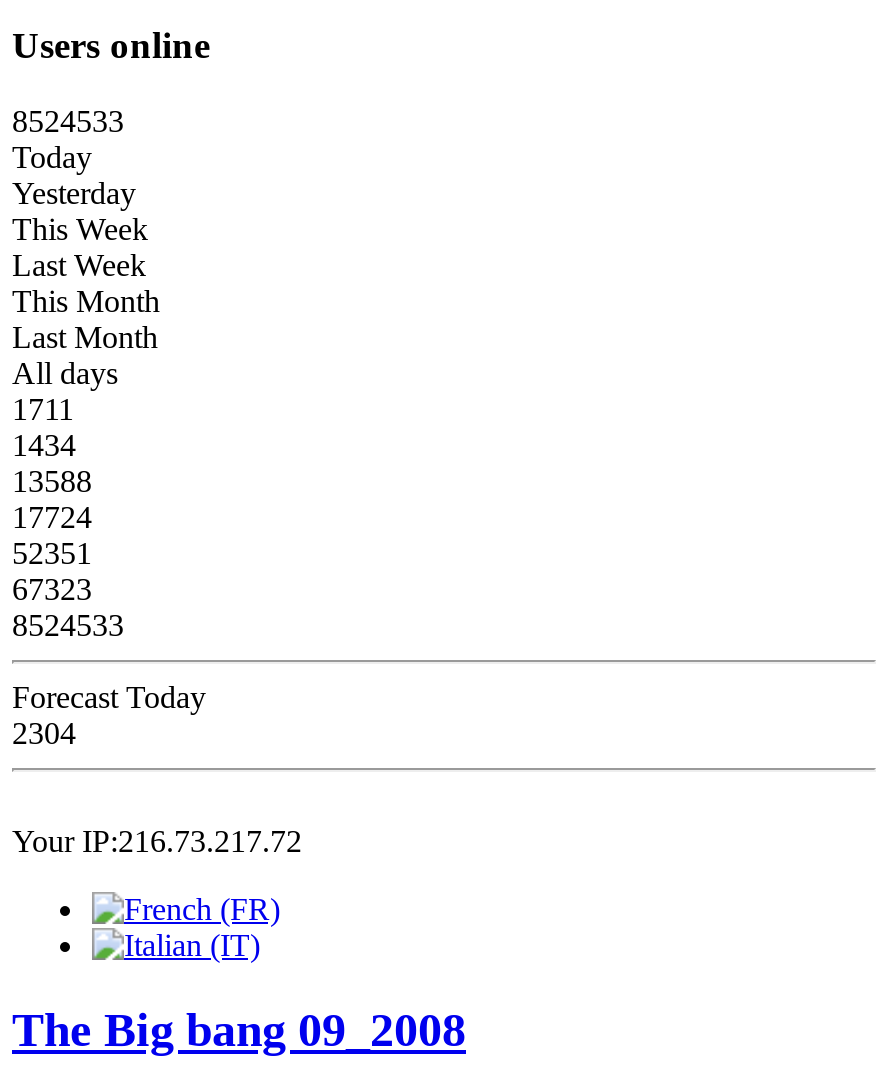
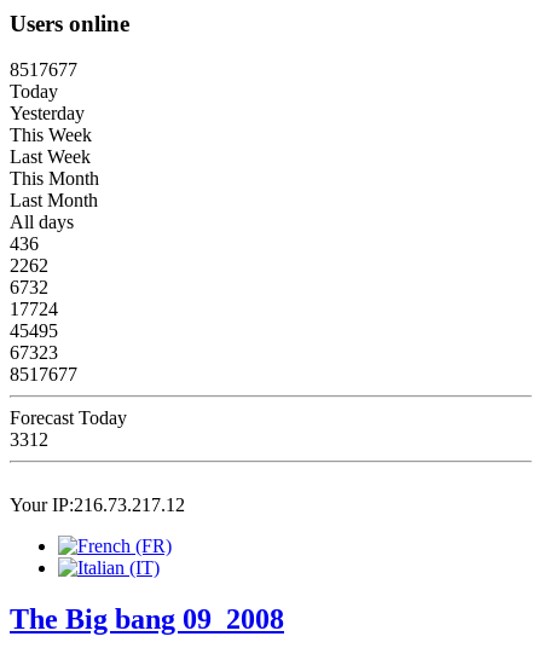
- 8524533
+ 8517677

- 1711
+ 436

- 1434
+ 2262

- 13588
+ 6732

- 52351
+ 45495

- 8524533
+ 8517677

- 2304
+ 3312

- Your IP:216.73.217.72
+ Your IP:216.73.217.12
